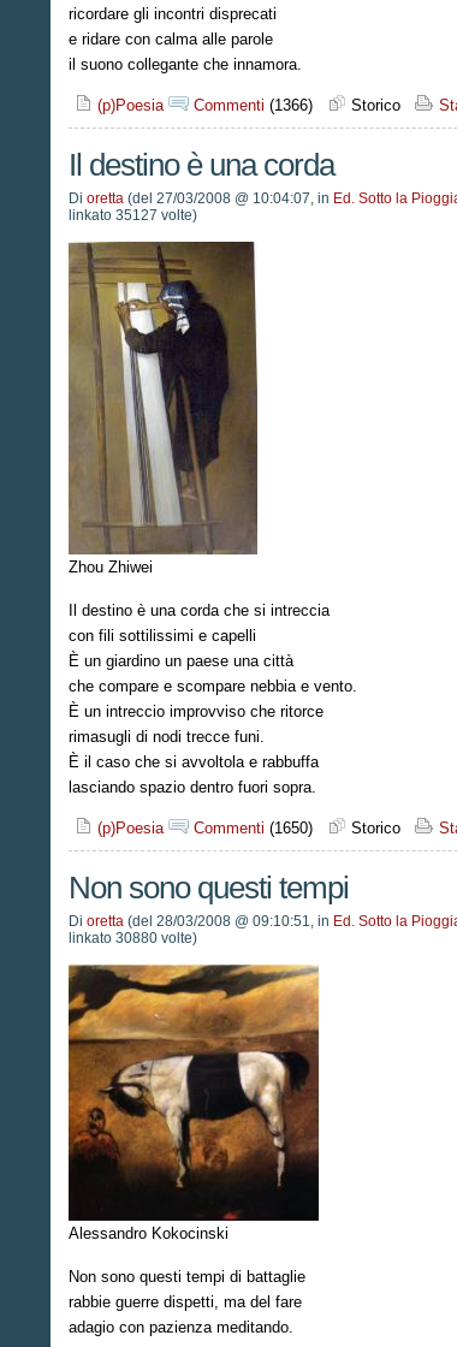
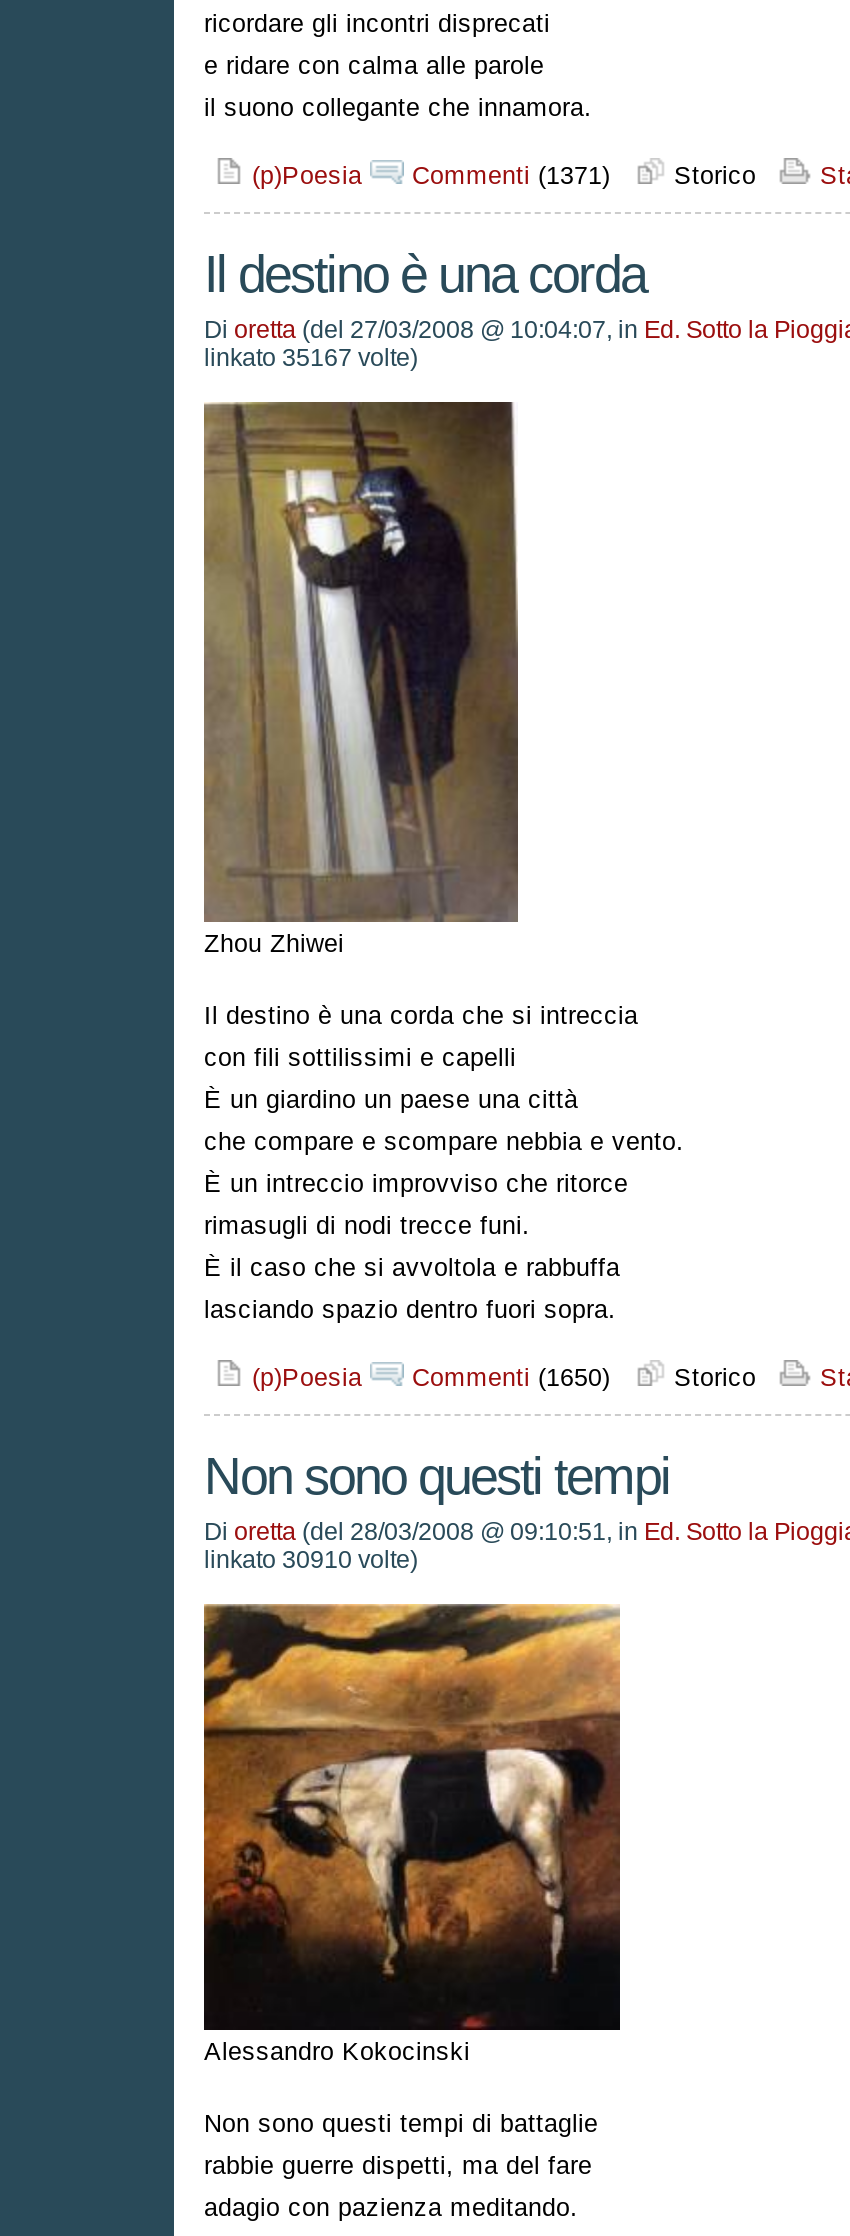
- Commenti (1366)
+ Commenti (1371)

- linkato 35127 volte)
+ linkato 35167 volte)

- linkato 30880 volte)
+ linkato 30910 volte)
